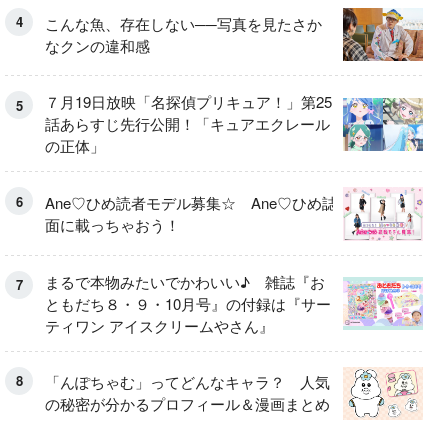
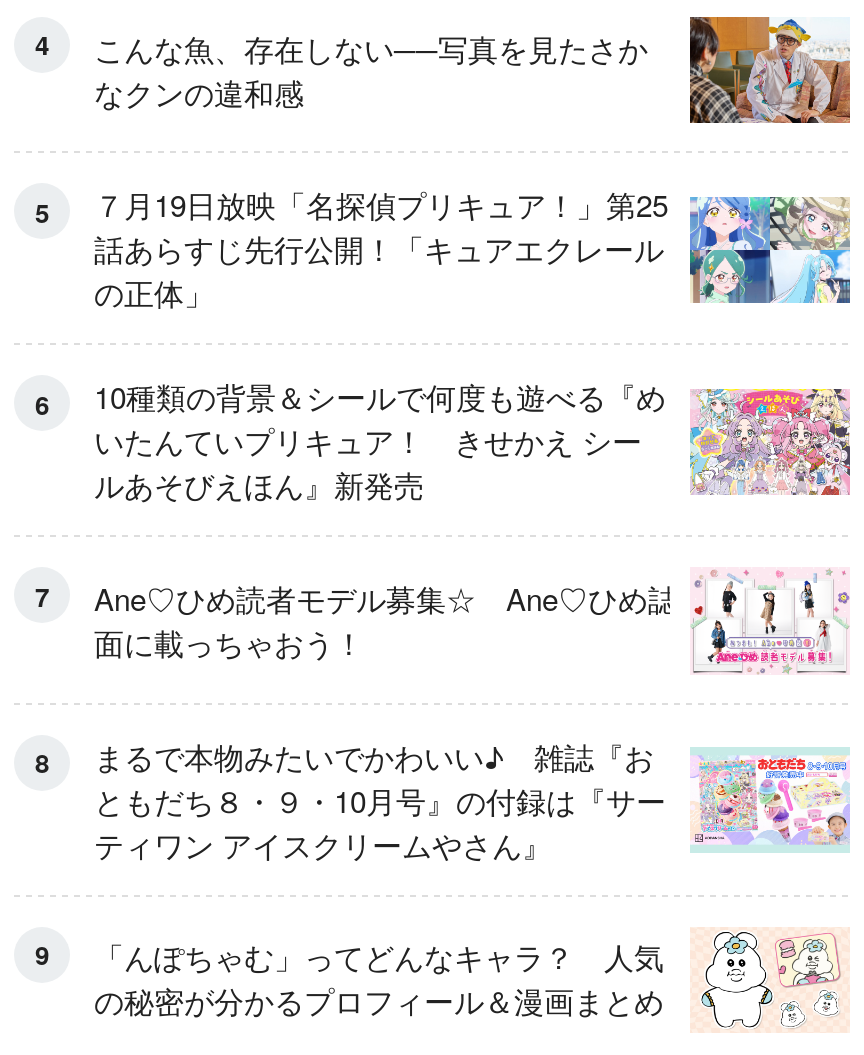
+ [image]
+ 10種類の背景＆シールで何度も遊べる『め
+ いたんていプリキュア！ きせかえ シー
+ ルあそびえほん』新発売
